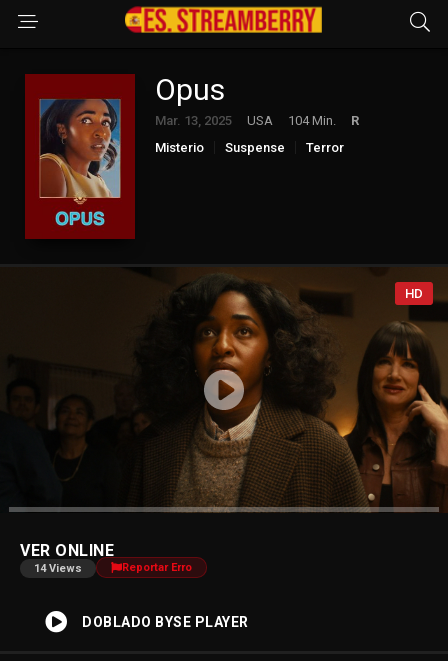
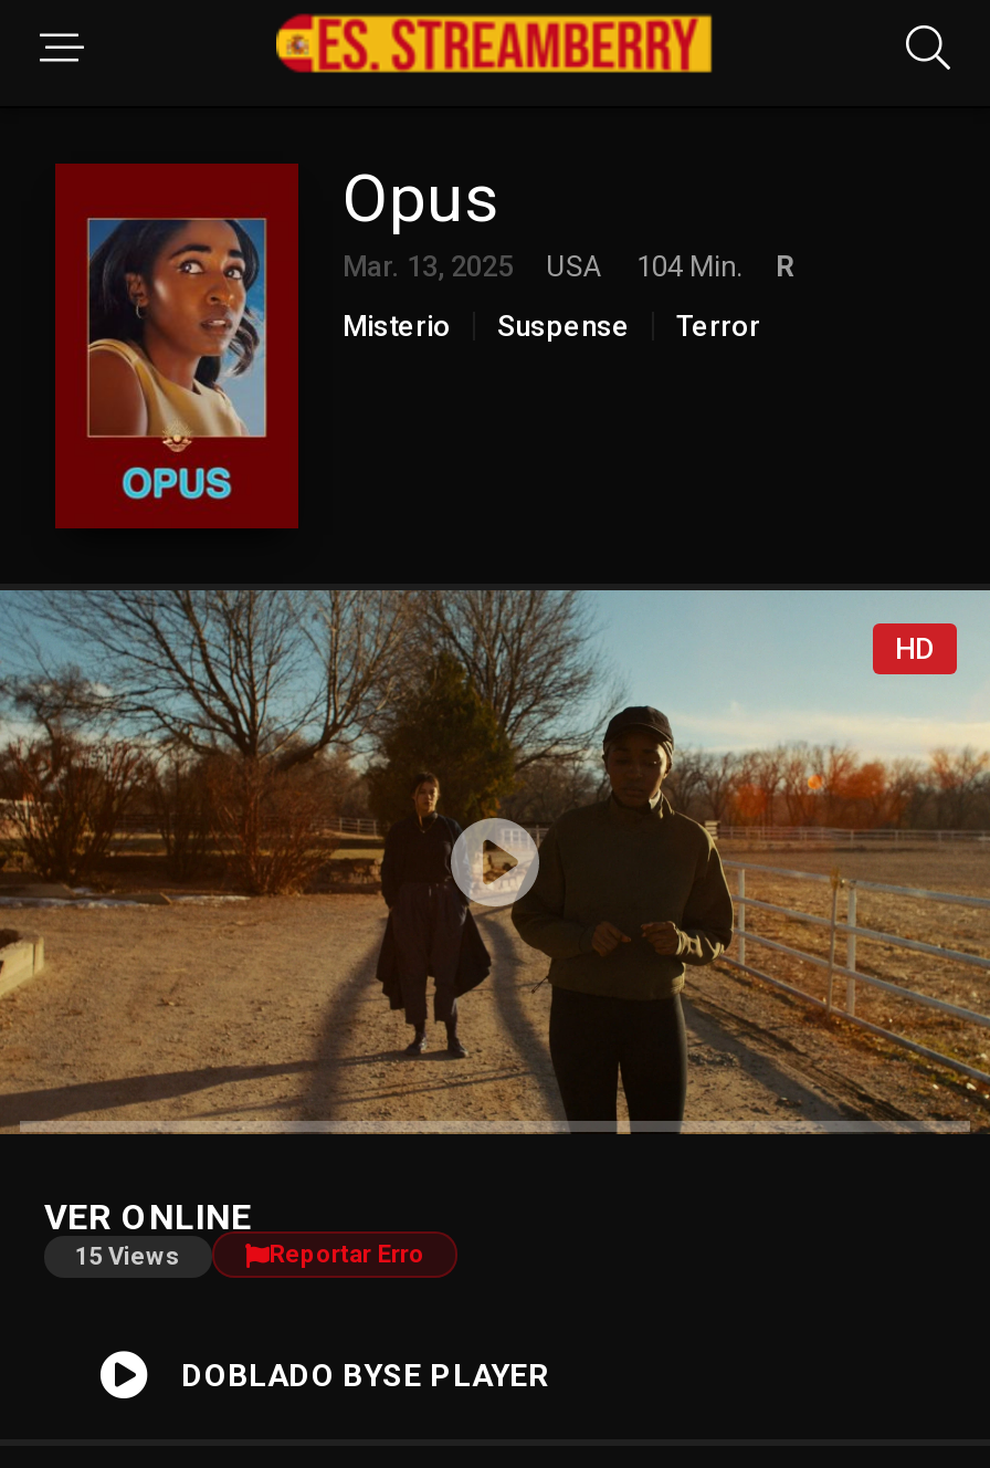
- [image]
+ [image]

- 14 Views
+ 15 Views
